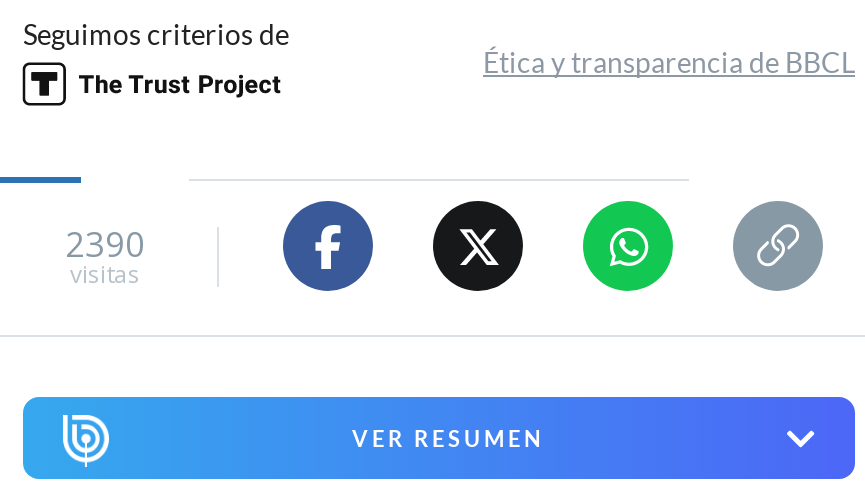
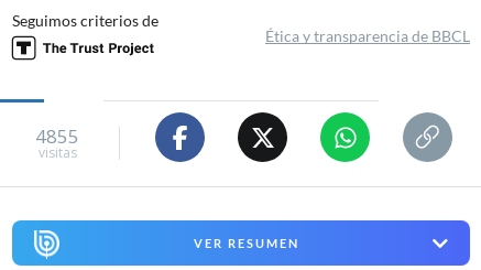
- 2390
+ 4855
